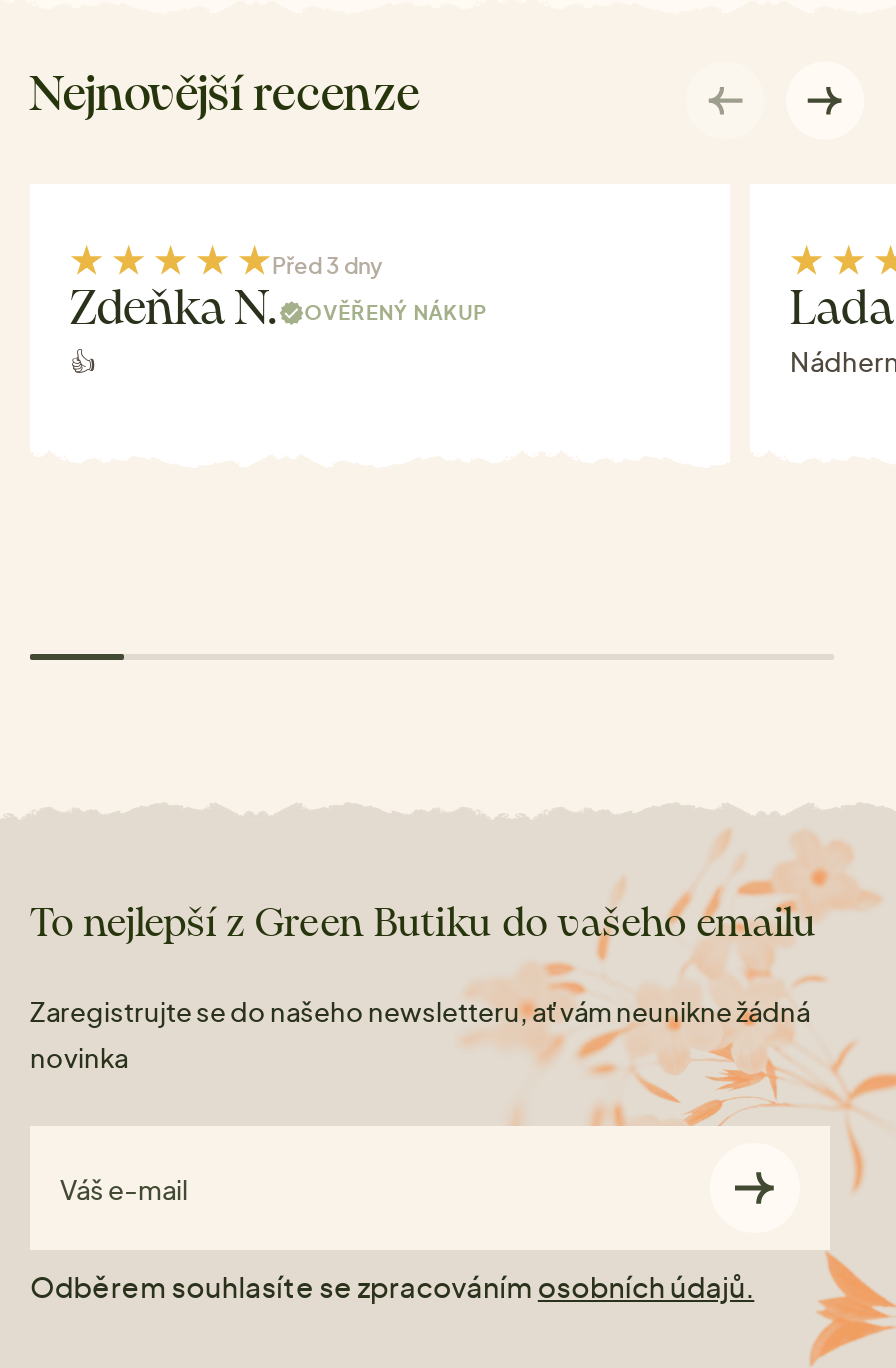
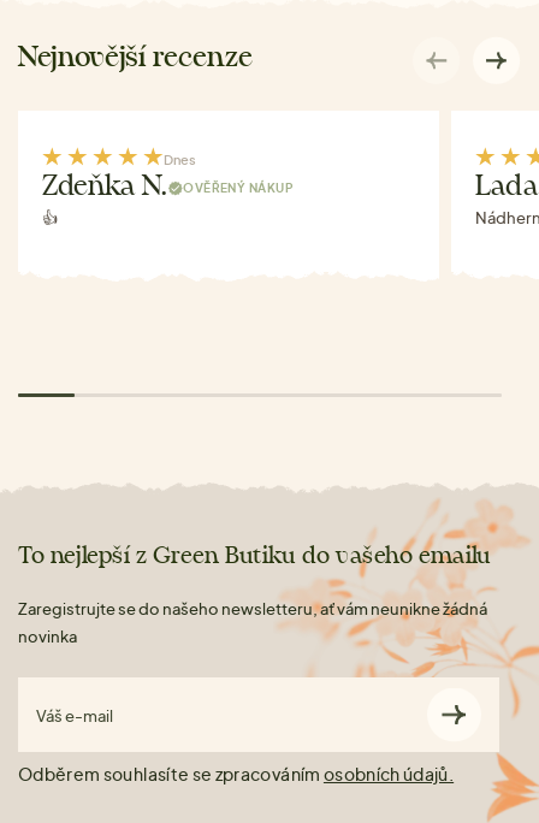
- Před 3 dny
+ Dnes
